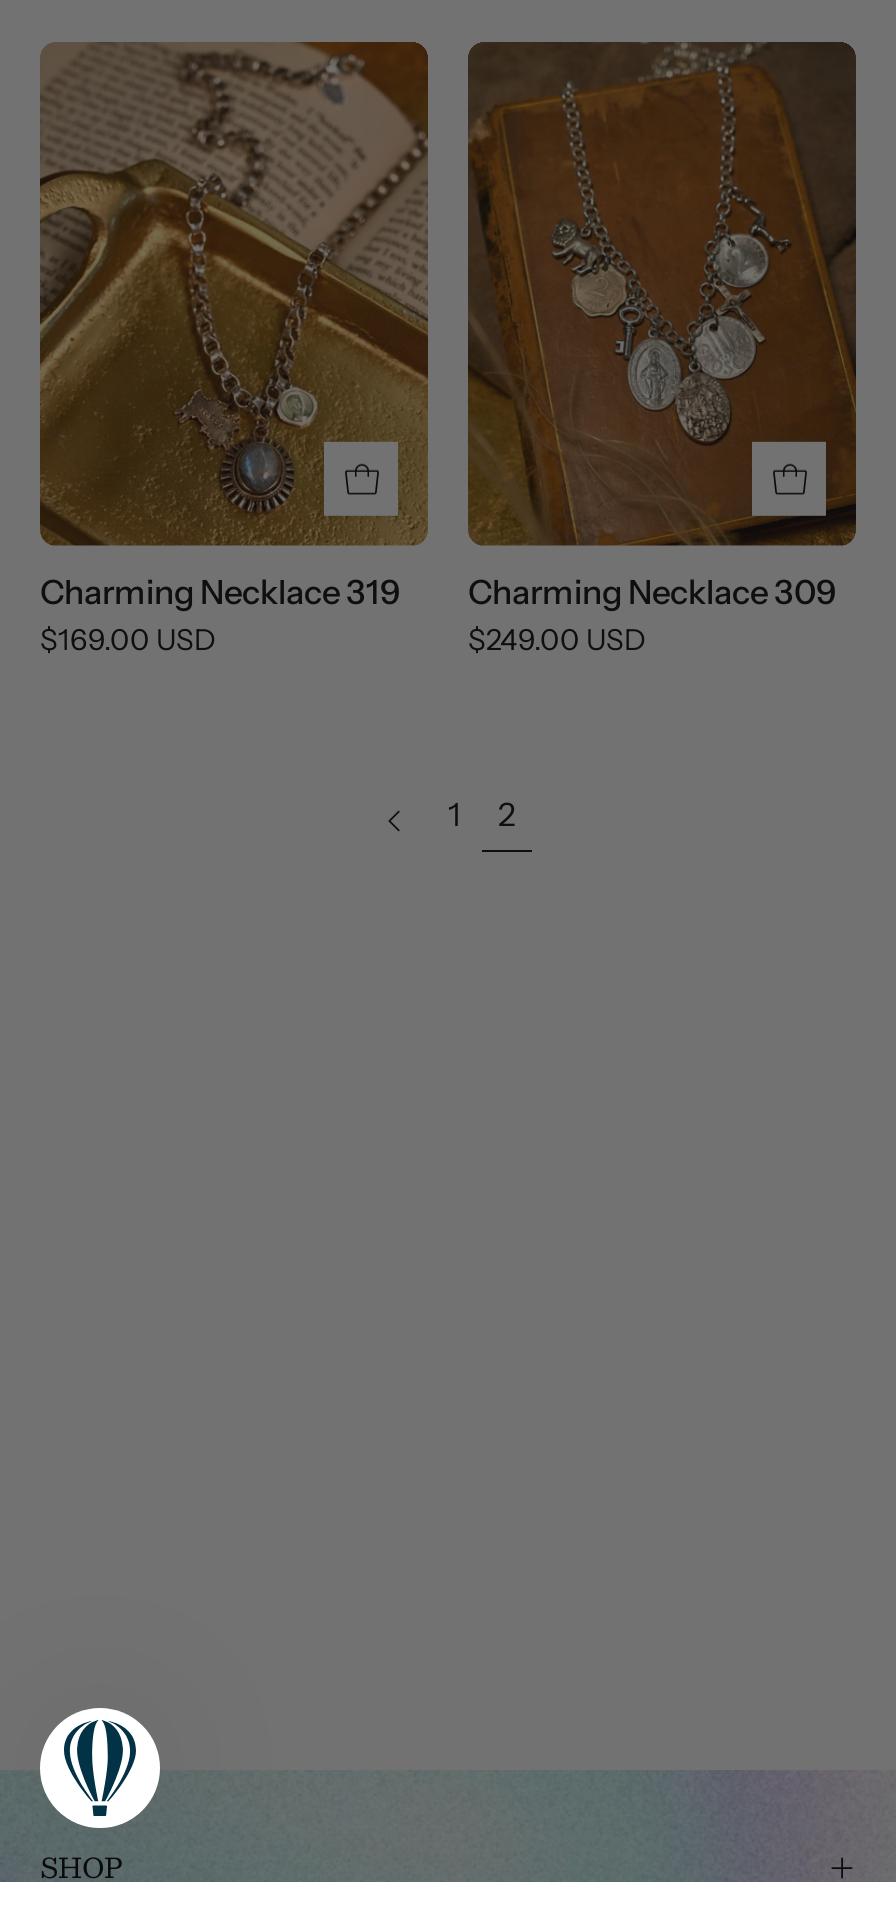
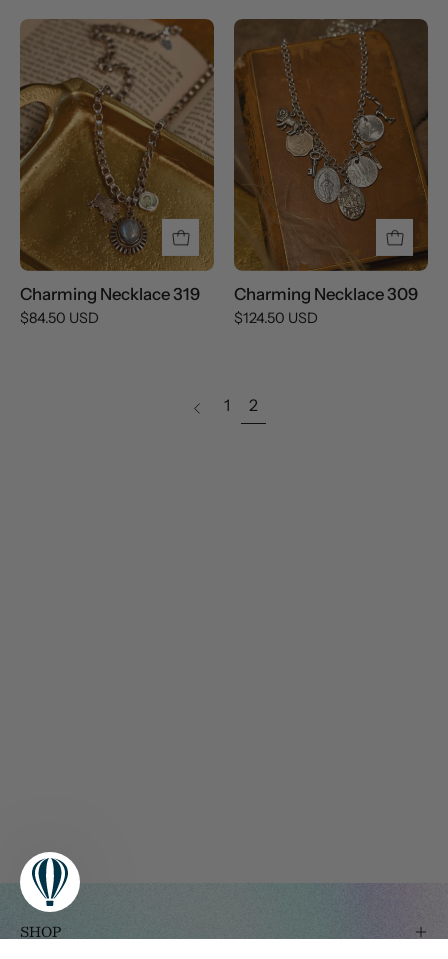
- $169.00 USD
+ $84.50 USD

- $249.00 USD
+ $124.50 USD
